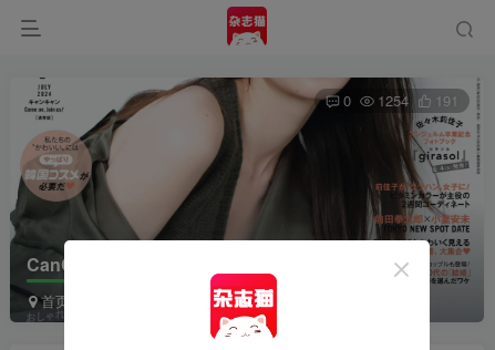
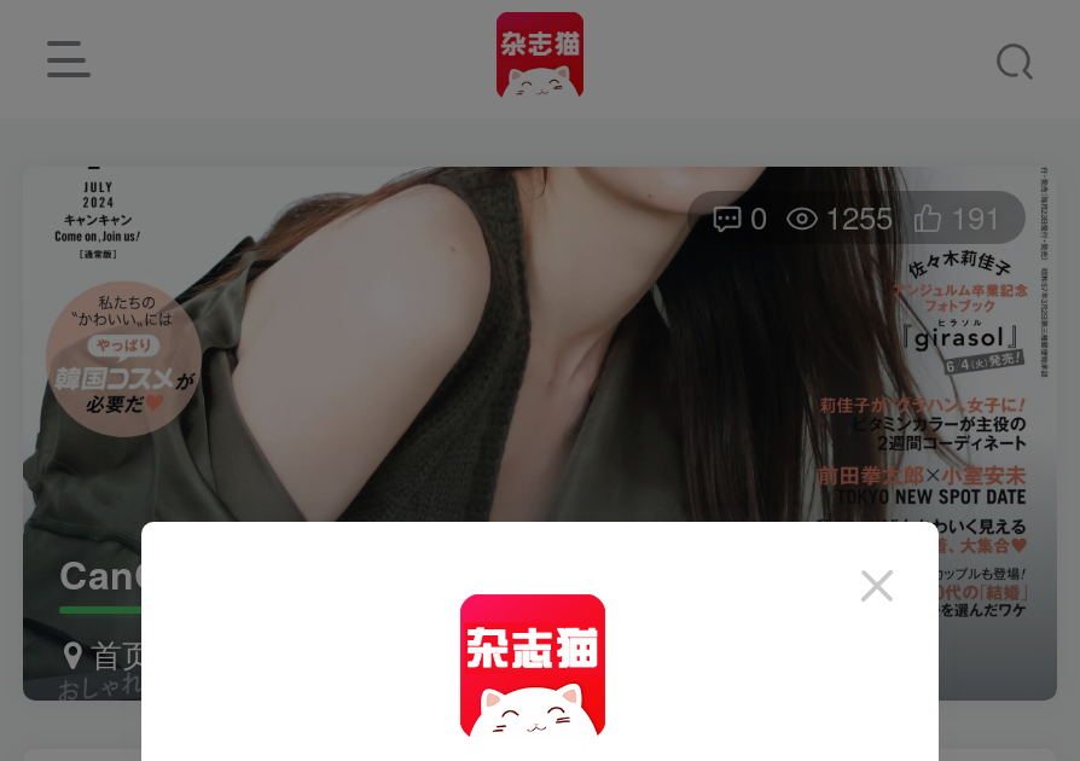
- 1254
+ 1255
